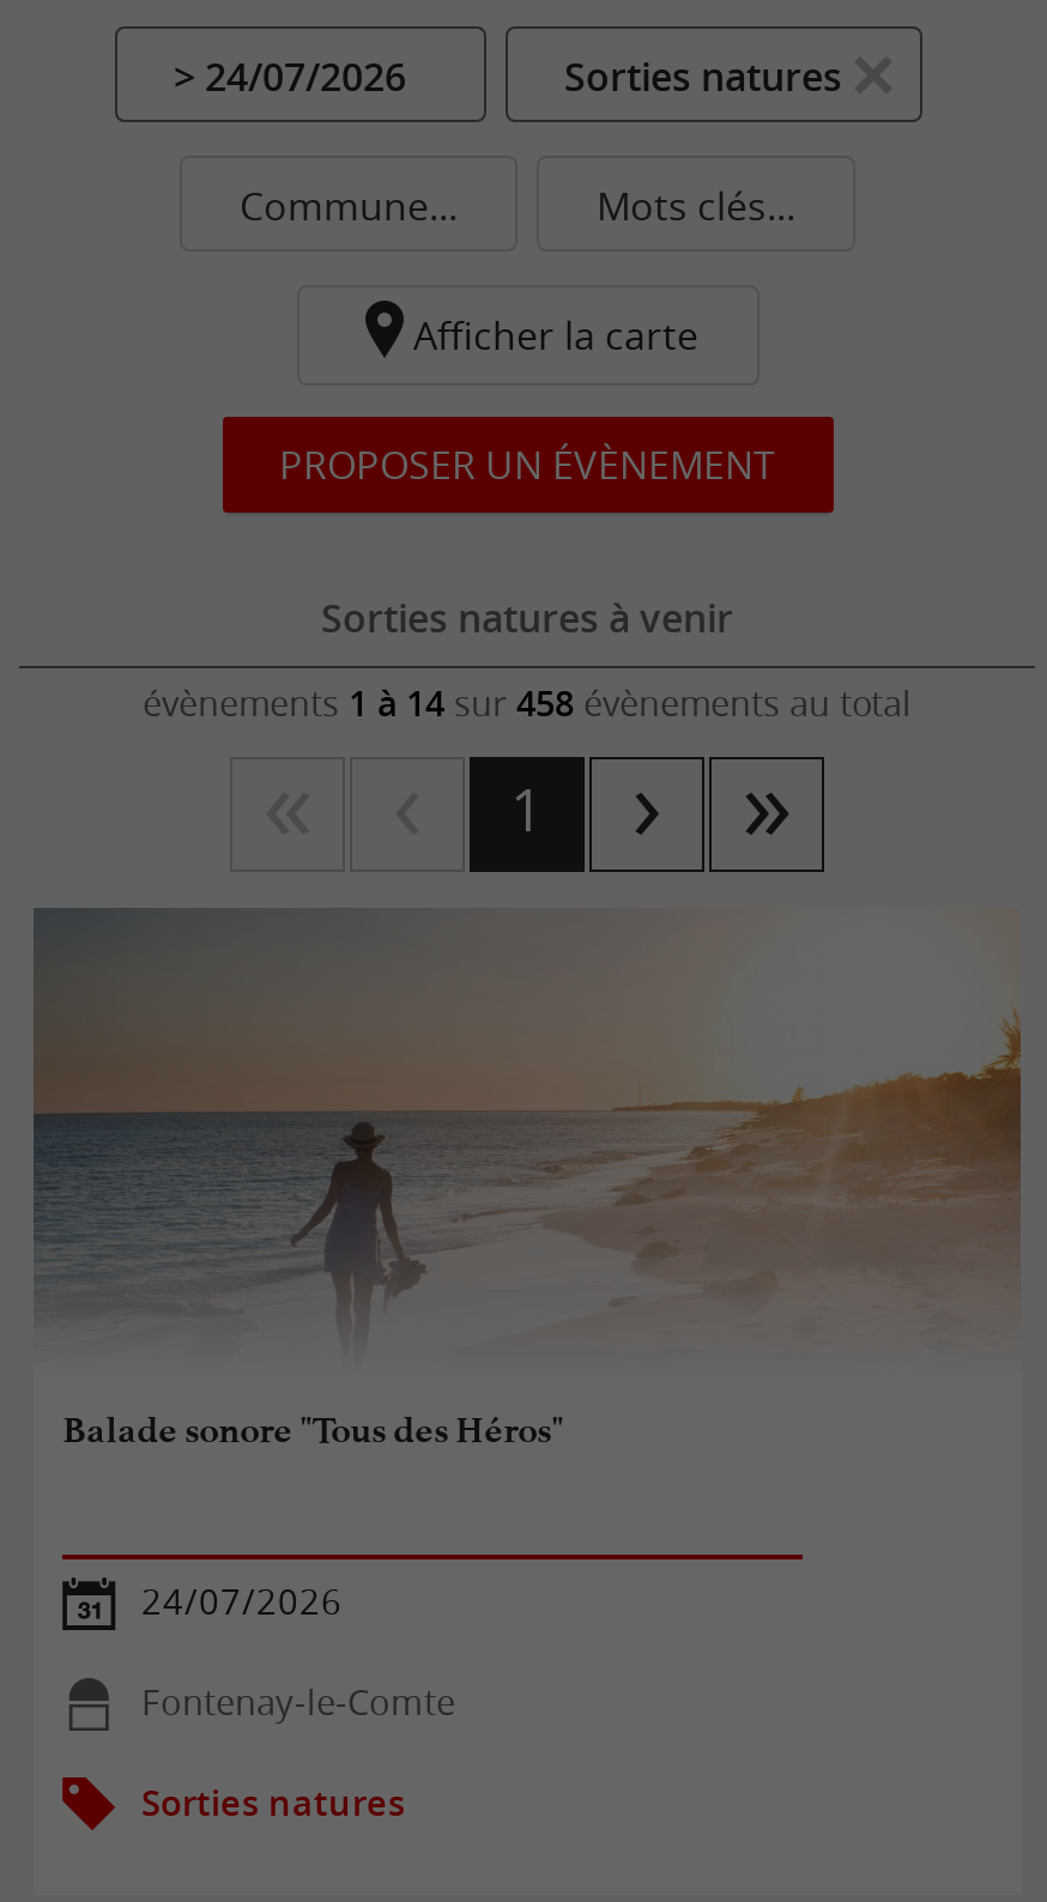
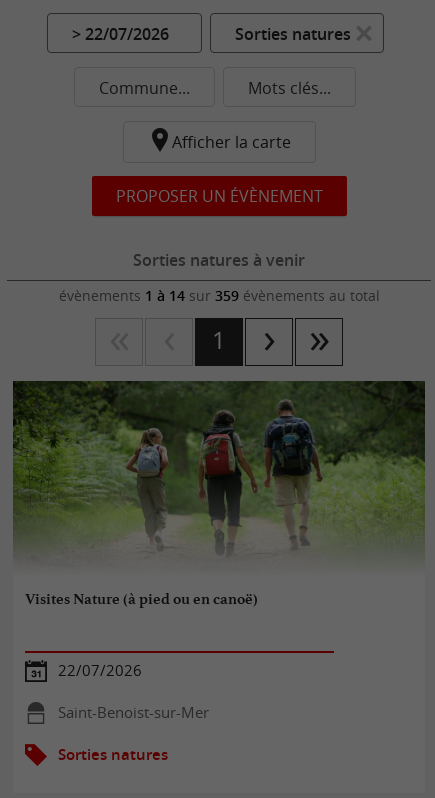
- > 24/07/2026
+ > 22/07/2026

- évènements 1 à 14 sur 458 évènements au total
+ évènements 1 à 14 sur 359 évènements au total

- [image]
- Balade sonore "Tous des Héros"
+ [image]
+ Visites Nature (à pied ou en canoë)

- 24/07/2026
+ 22/07/2026

- Fontenay-le-Comte
+ Saint-Benoist-sur-Mer
